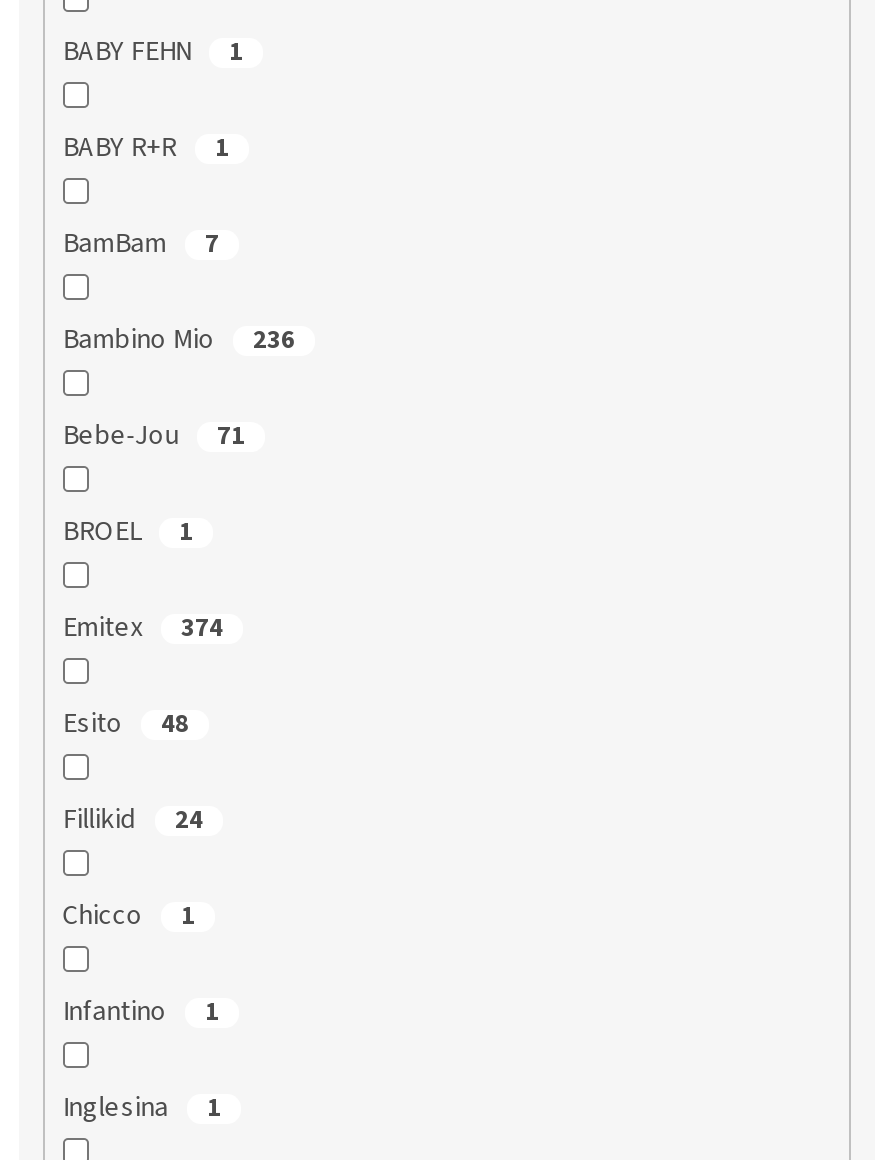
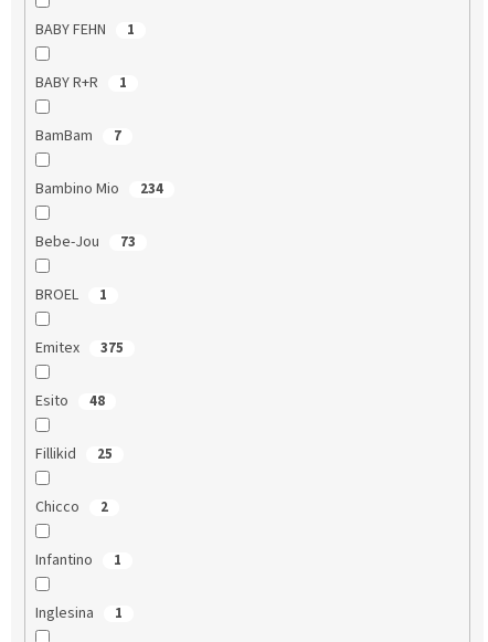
- Bambino Mio 236
+ Bambino Mio 234

- Bebe-Jou 71
+ Bebe-Jou 73

- Emitex 374
+ Emitex 375

- Fillikid 24
+ Fillikid 25

- Chicco 1
+ Chicco 2
